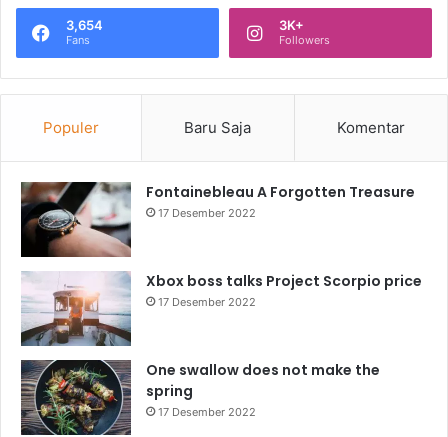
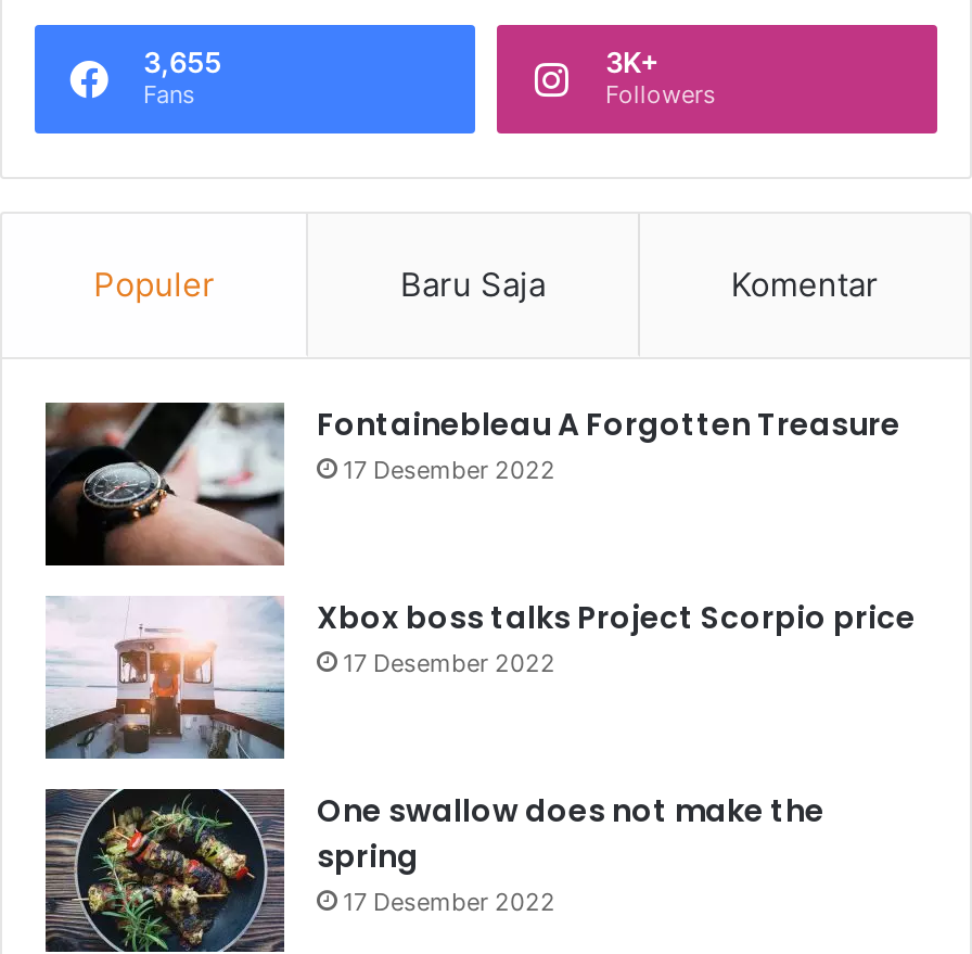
- 3,654
+ 3,655
